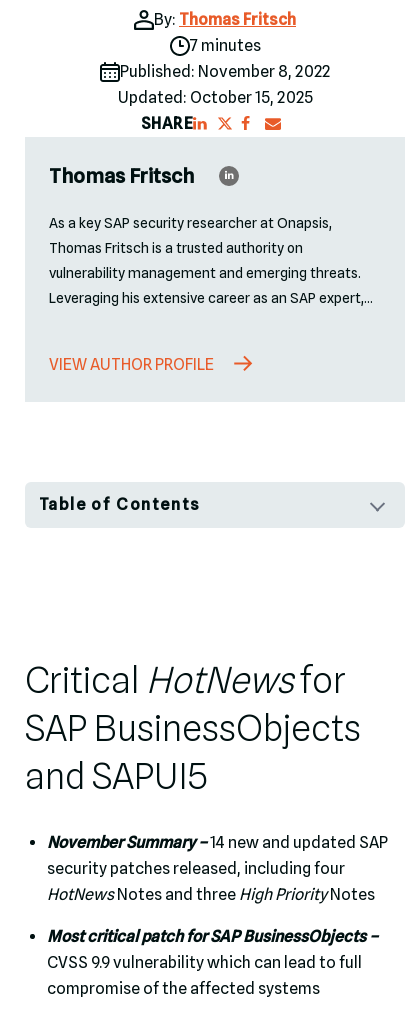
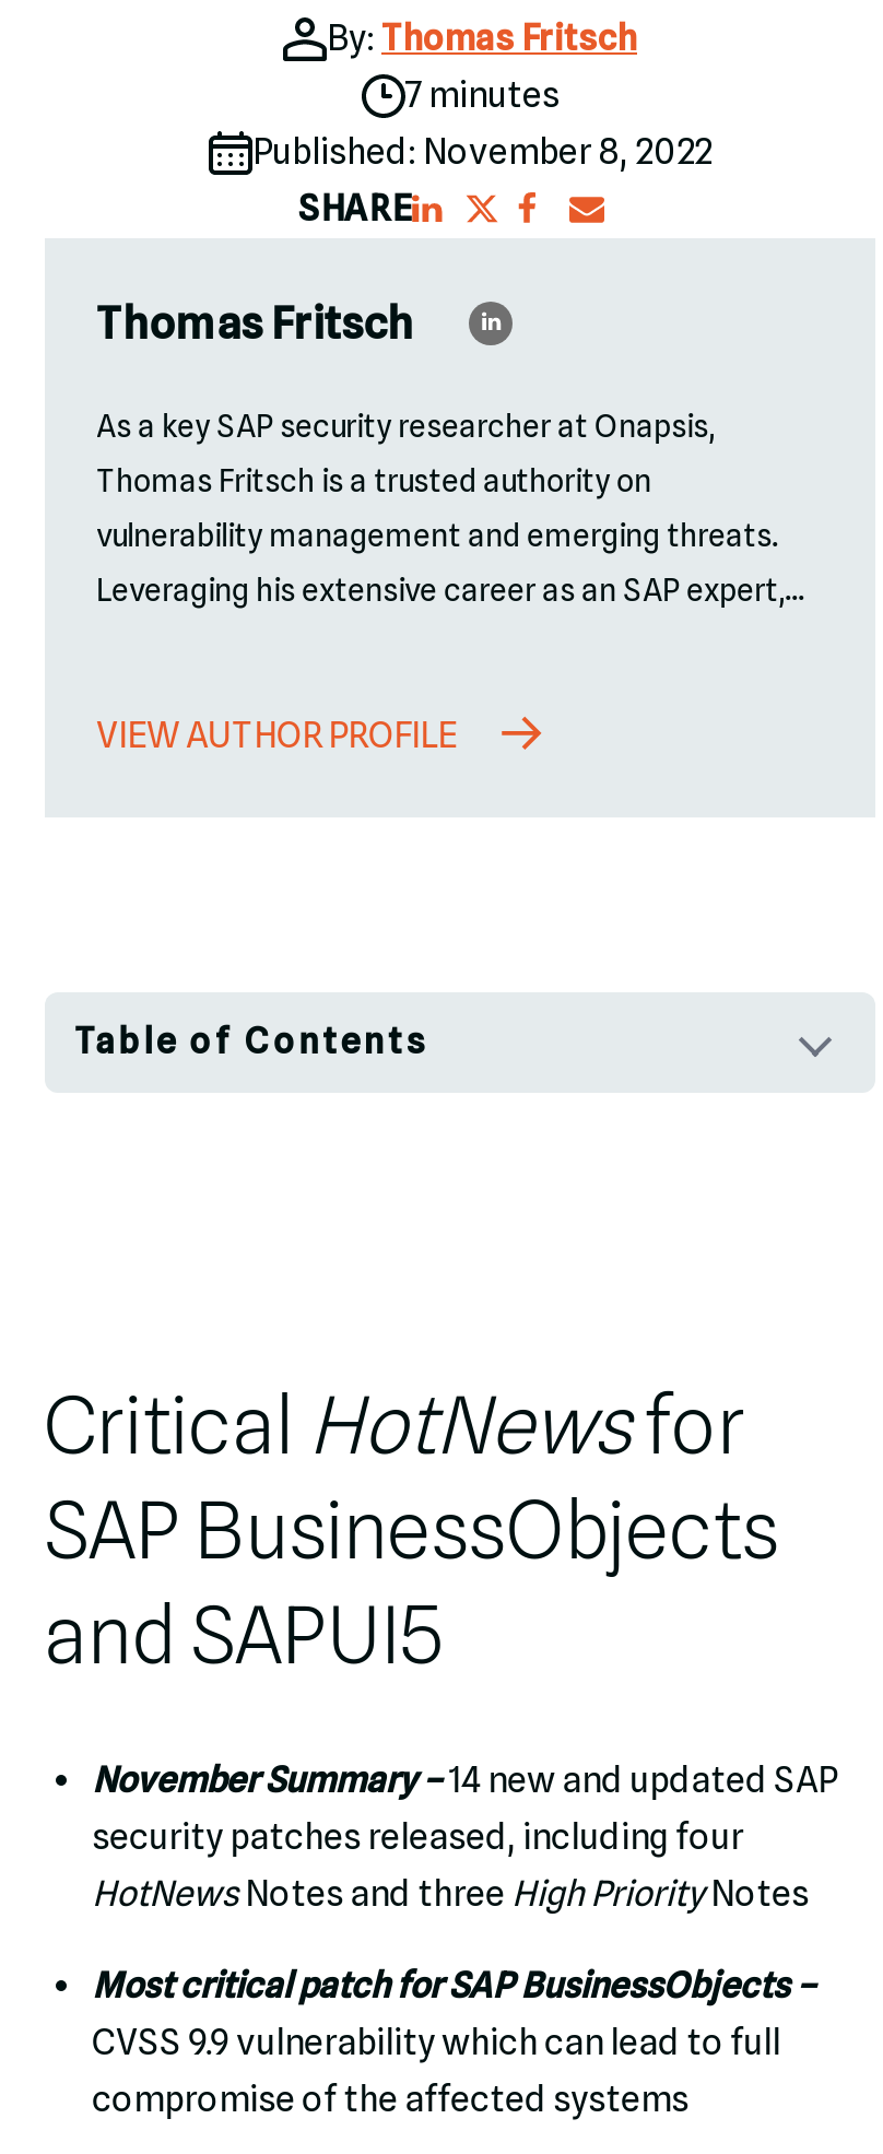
- Updated: October 15, 2025
